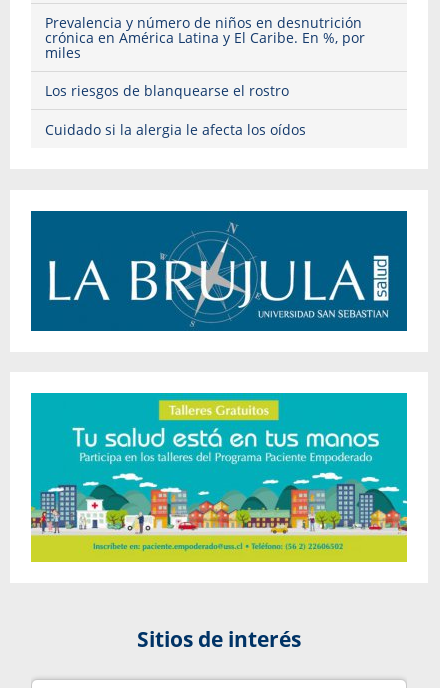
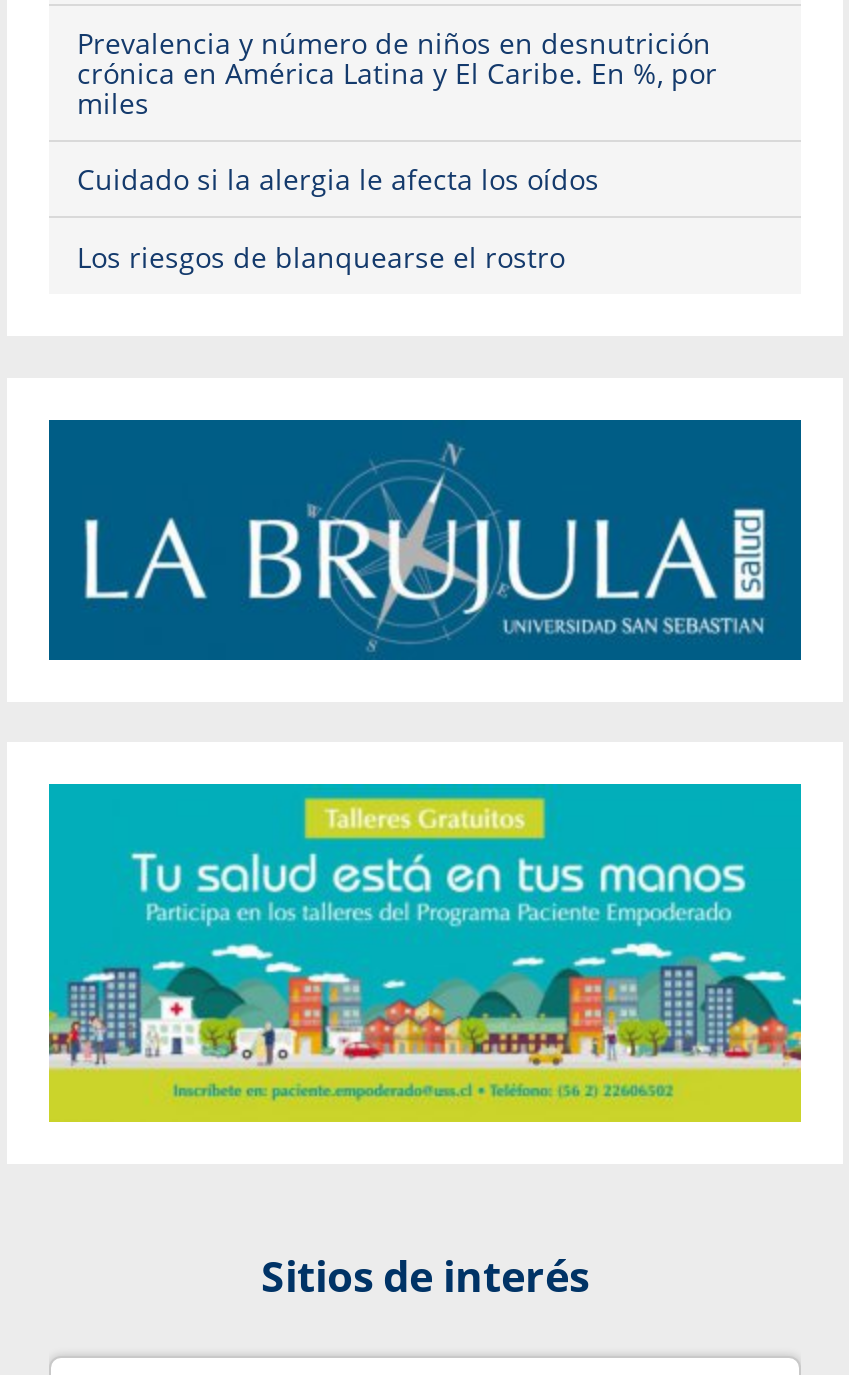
moved down: Los riesgos de blanquearse el rostro

moved up: Cuidado si la alergia le afecta los oídos
